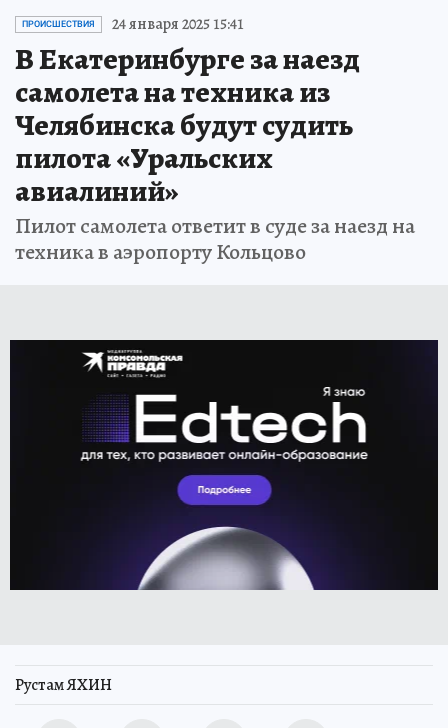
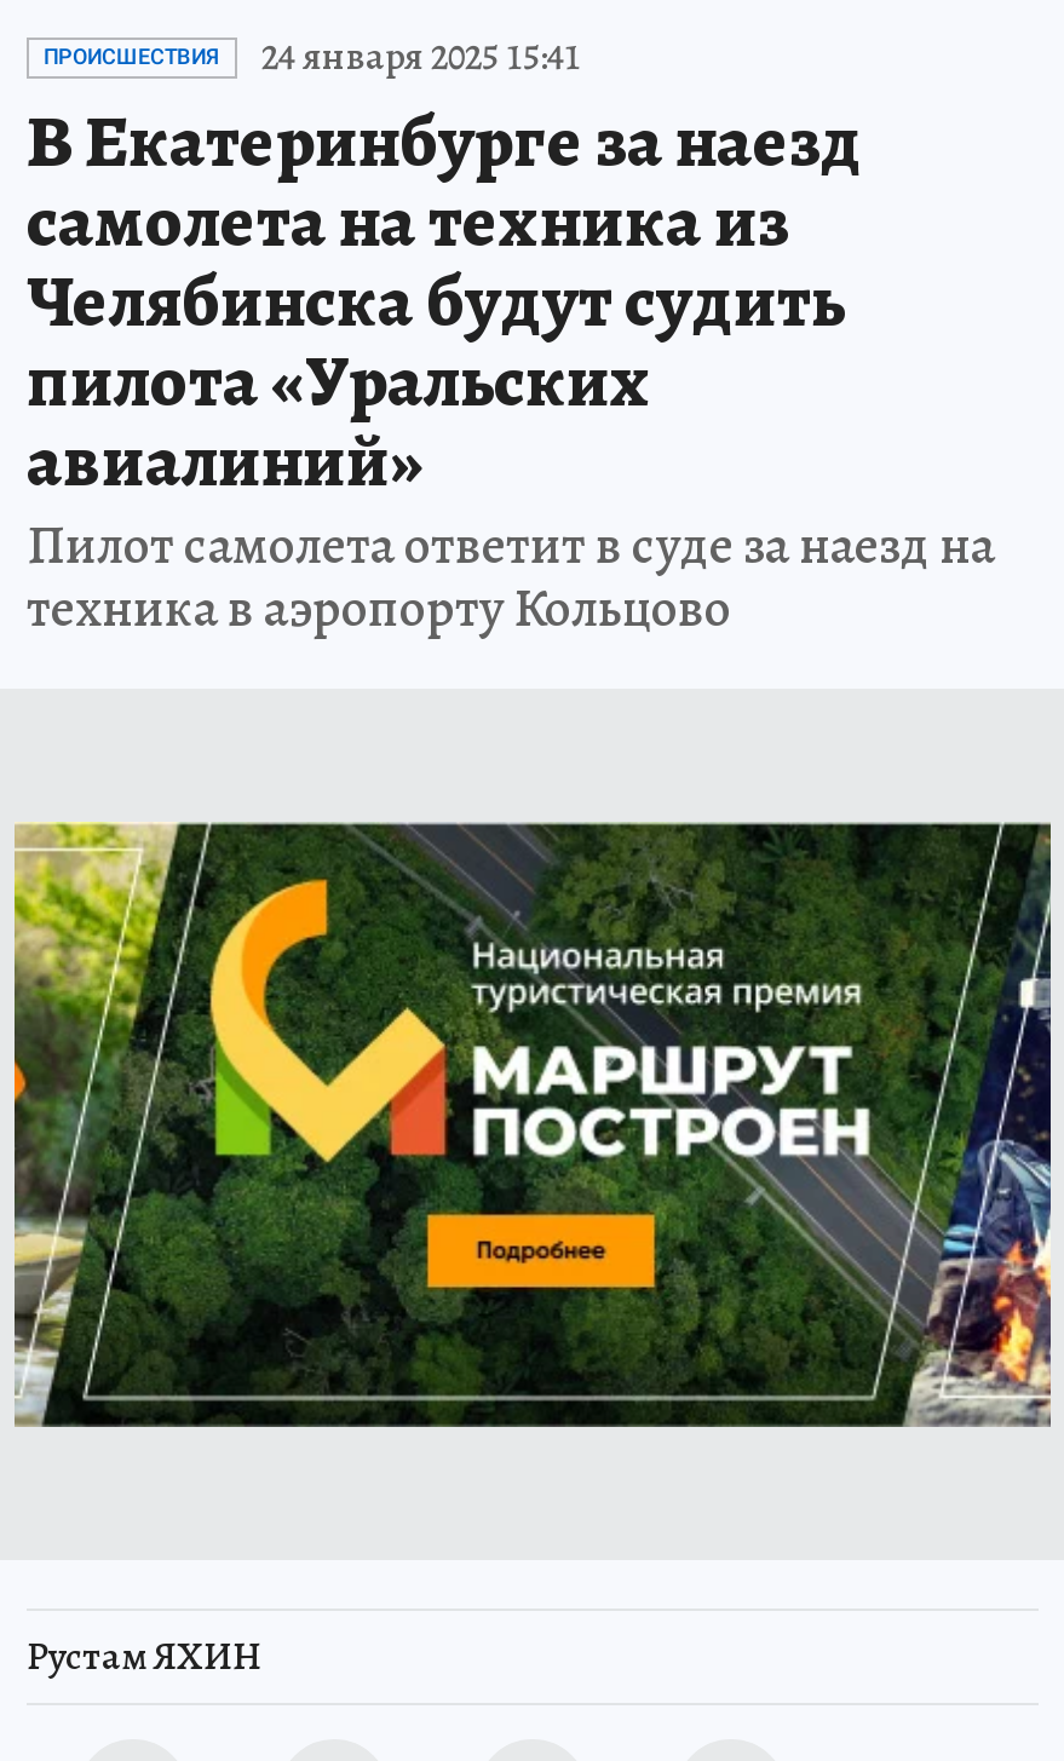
- [image]
+ [image]
